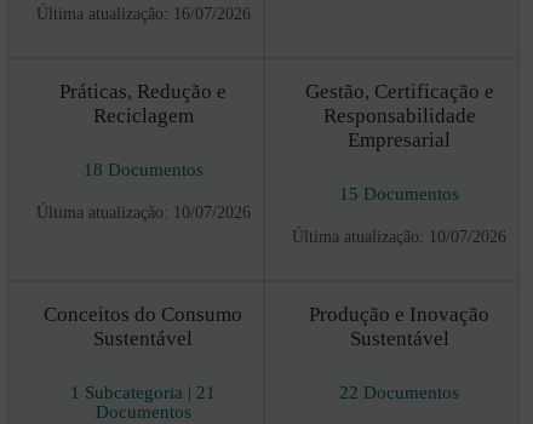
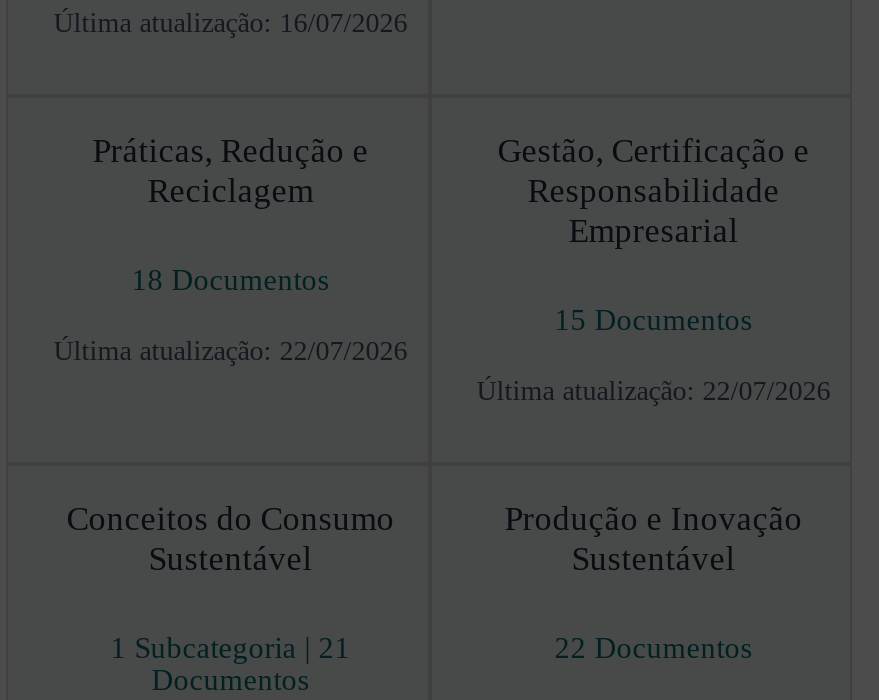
- Última atualização: 10/07/2026
+ Última atualização: 22/07/2026

- Última atualização: 10/07/2026
+ Última atualização: 22/07/2026
